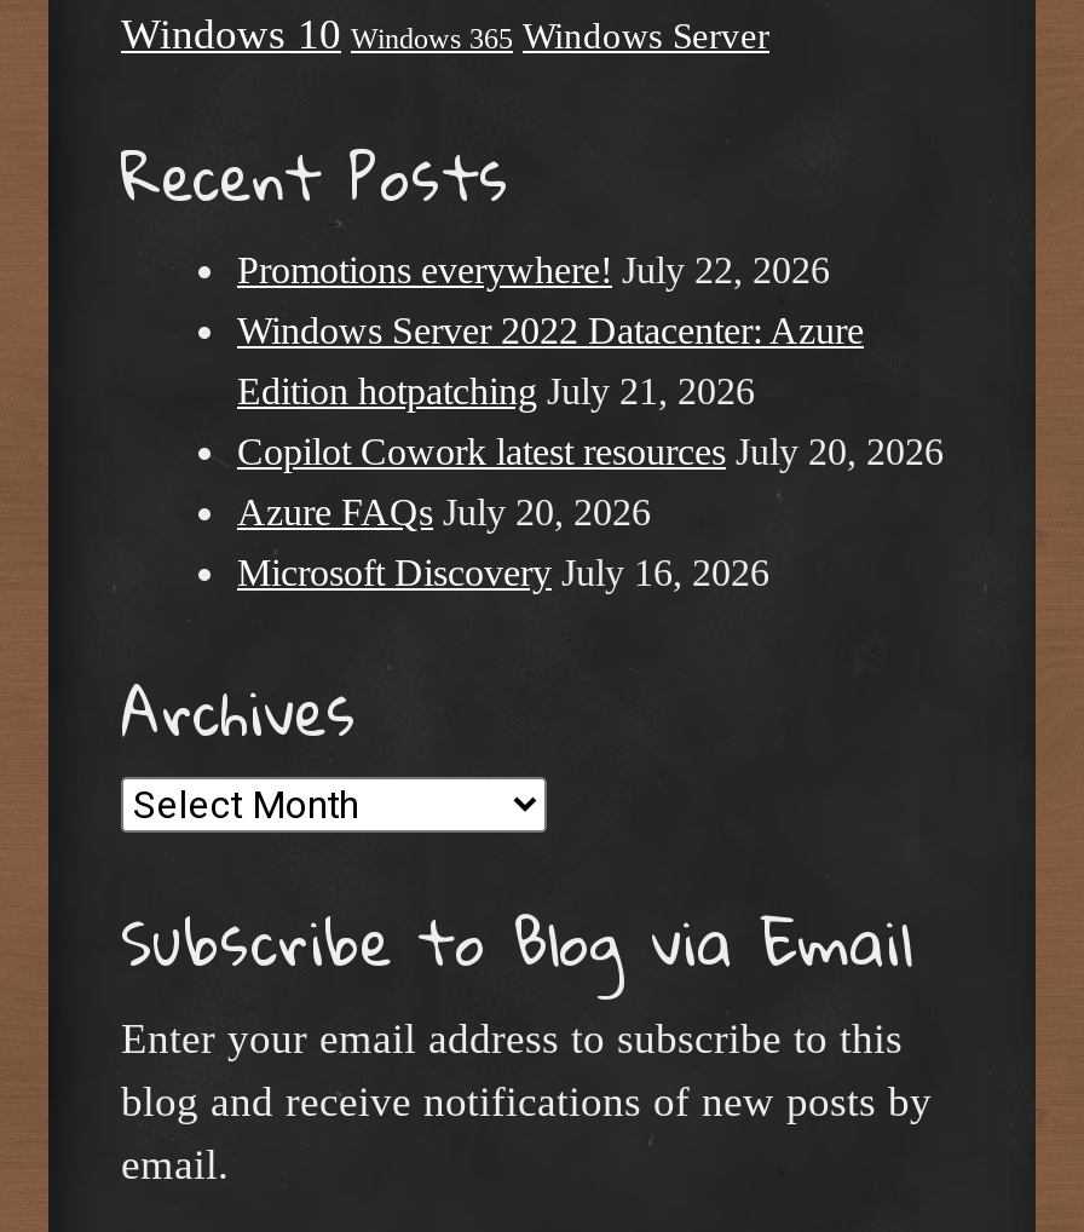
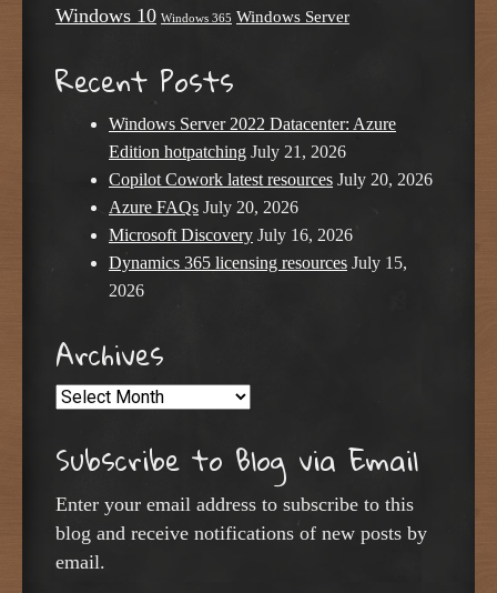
- Promotions everywhere! July 22, 2026

moved up: Windows Server 2022 Datacenter: Azure | Edition hotpatching July 21, 2026 | Copilot Cowork latest resources July 20, 2026 | Azure FAQs July 20, 2026 | Microsoft Discovery July 16, 2026

+ Dynamics 365 licensing resources July 15,
+ 2026
